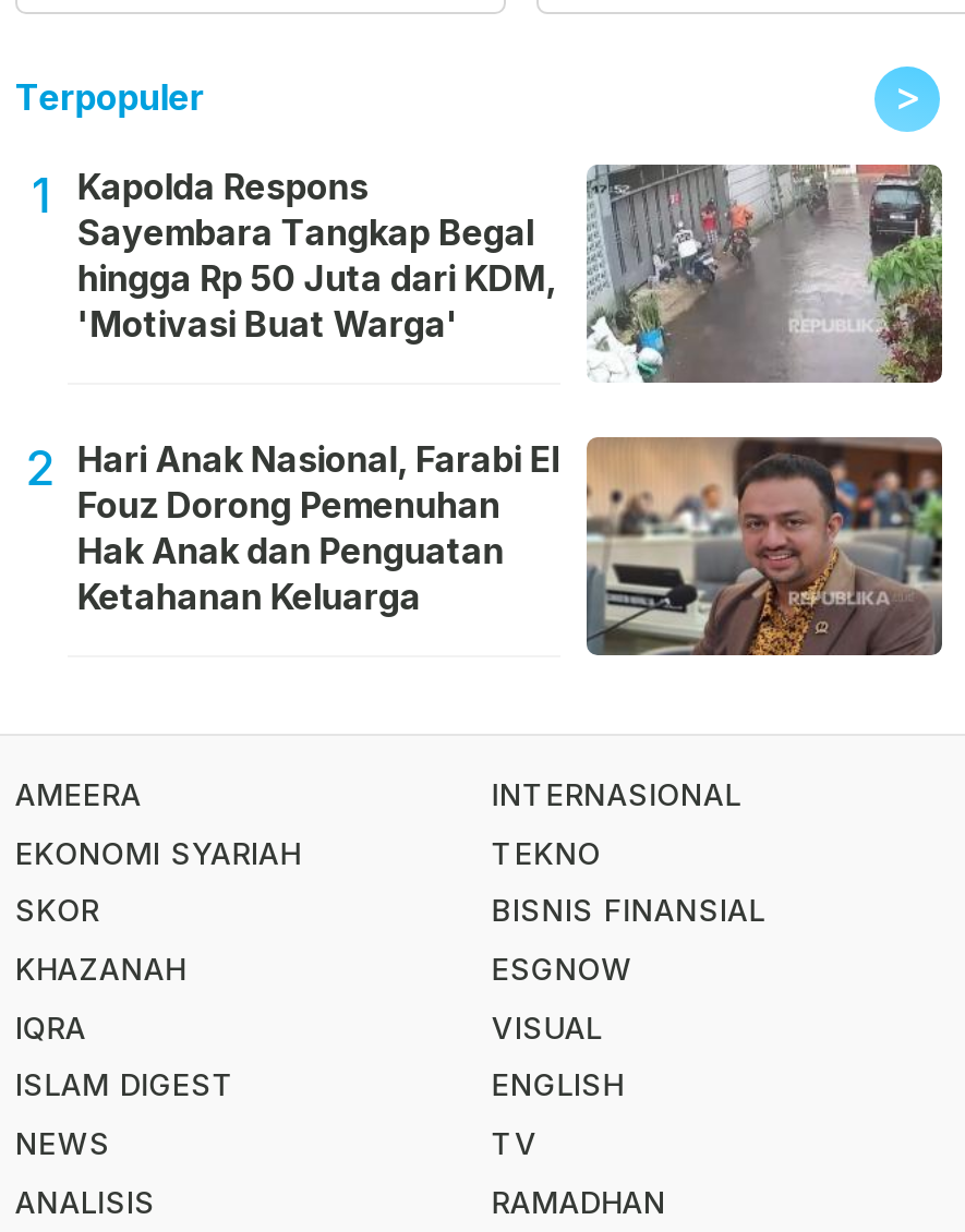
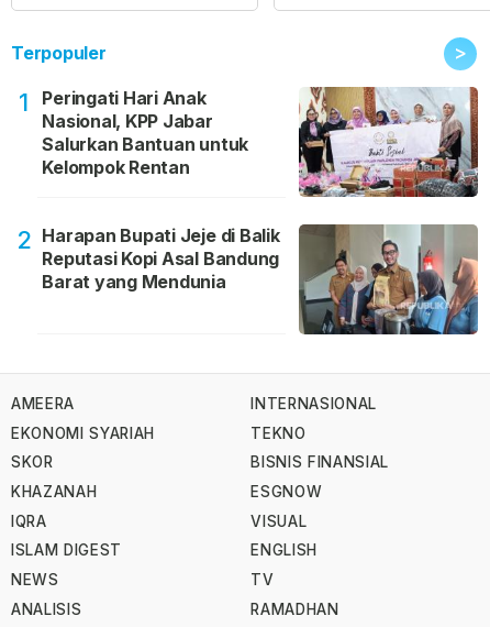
- Kapolda Respons
- Sayembara Tangkap Begal
- hingga Rp 50 Juta dari KDM,
- 'Motivasi Buat Warga'
+ Peringati Hari Anak
+ Nasional, KPP Jabar
+ Salurkan Bantuan untuk
+ Kelompok Rentan

- [image]
+ [image]

- [image]
- 2 Hari Anak Nasional, Farabi El
- Fouz Dorong Pemenuhan
- Hak Anak dan Penguatan
- Ketahanan Keluarga
+ [image]
+ 2 Harapan Bupati Jeje di Balik
+ Reputasi Kopi Asal Bandung
+ Barat yang Mendunia
